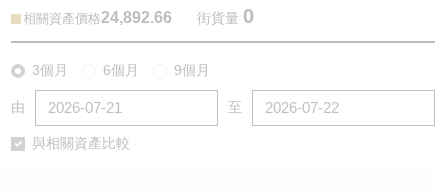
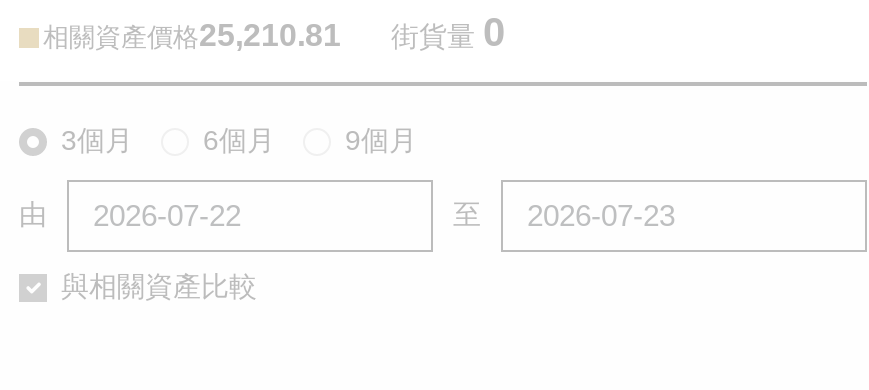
- 相關資產價格24,892.66
+ 相關資產價格25,210.81
